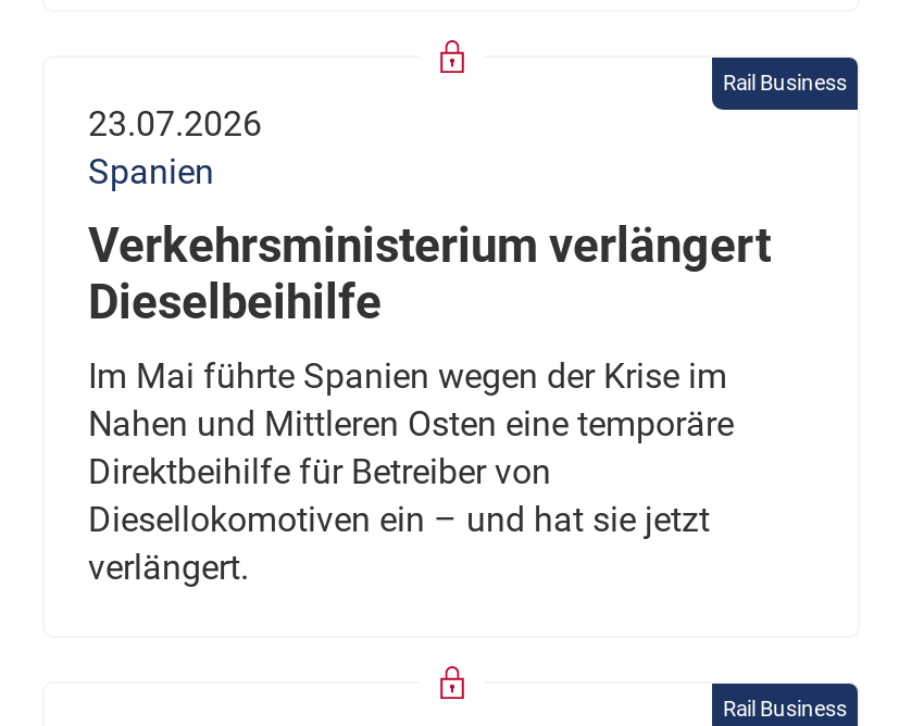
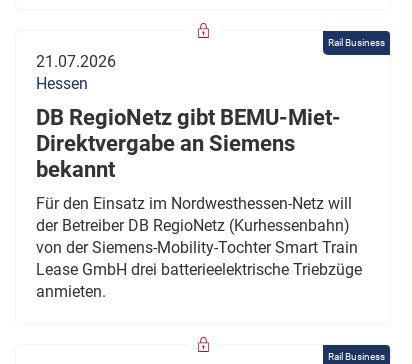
- 23.07.2026
- Spanien
+ 21.07.2026
+ Hessen

- Verkehrsministerium verlängert
- Dieselbeihilfe
+ DB RegioNetz gibt BEMU-Miet-
+ Direktvergabe an Siemens
+ bekannt

- Im Mai führte Spanien wegen der Krise im
- Nahen und Mittleren Osten eine temporäre
- Direktbeihilfe für Betreiber von
- Diesellokomotiven ein – und hat sie jetzt
- verlängert.
+ Für den Einsatz im Nordwesthessen-Netz will
+ der Betreiber DB RegioNetz (Kurhessenbahn)
+ von der Siemens-Mobility-Tochter Smart Train
+ Lease GmbH drei batterieelektrische Triebzüge
+ anmieten.
